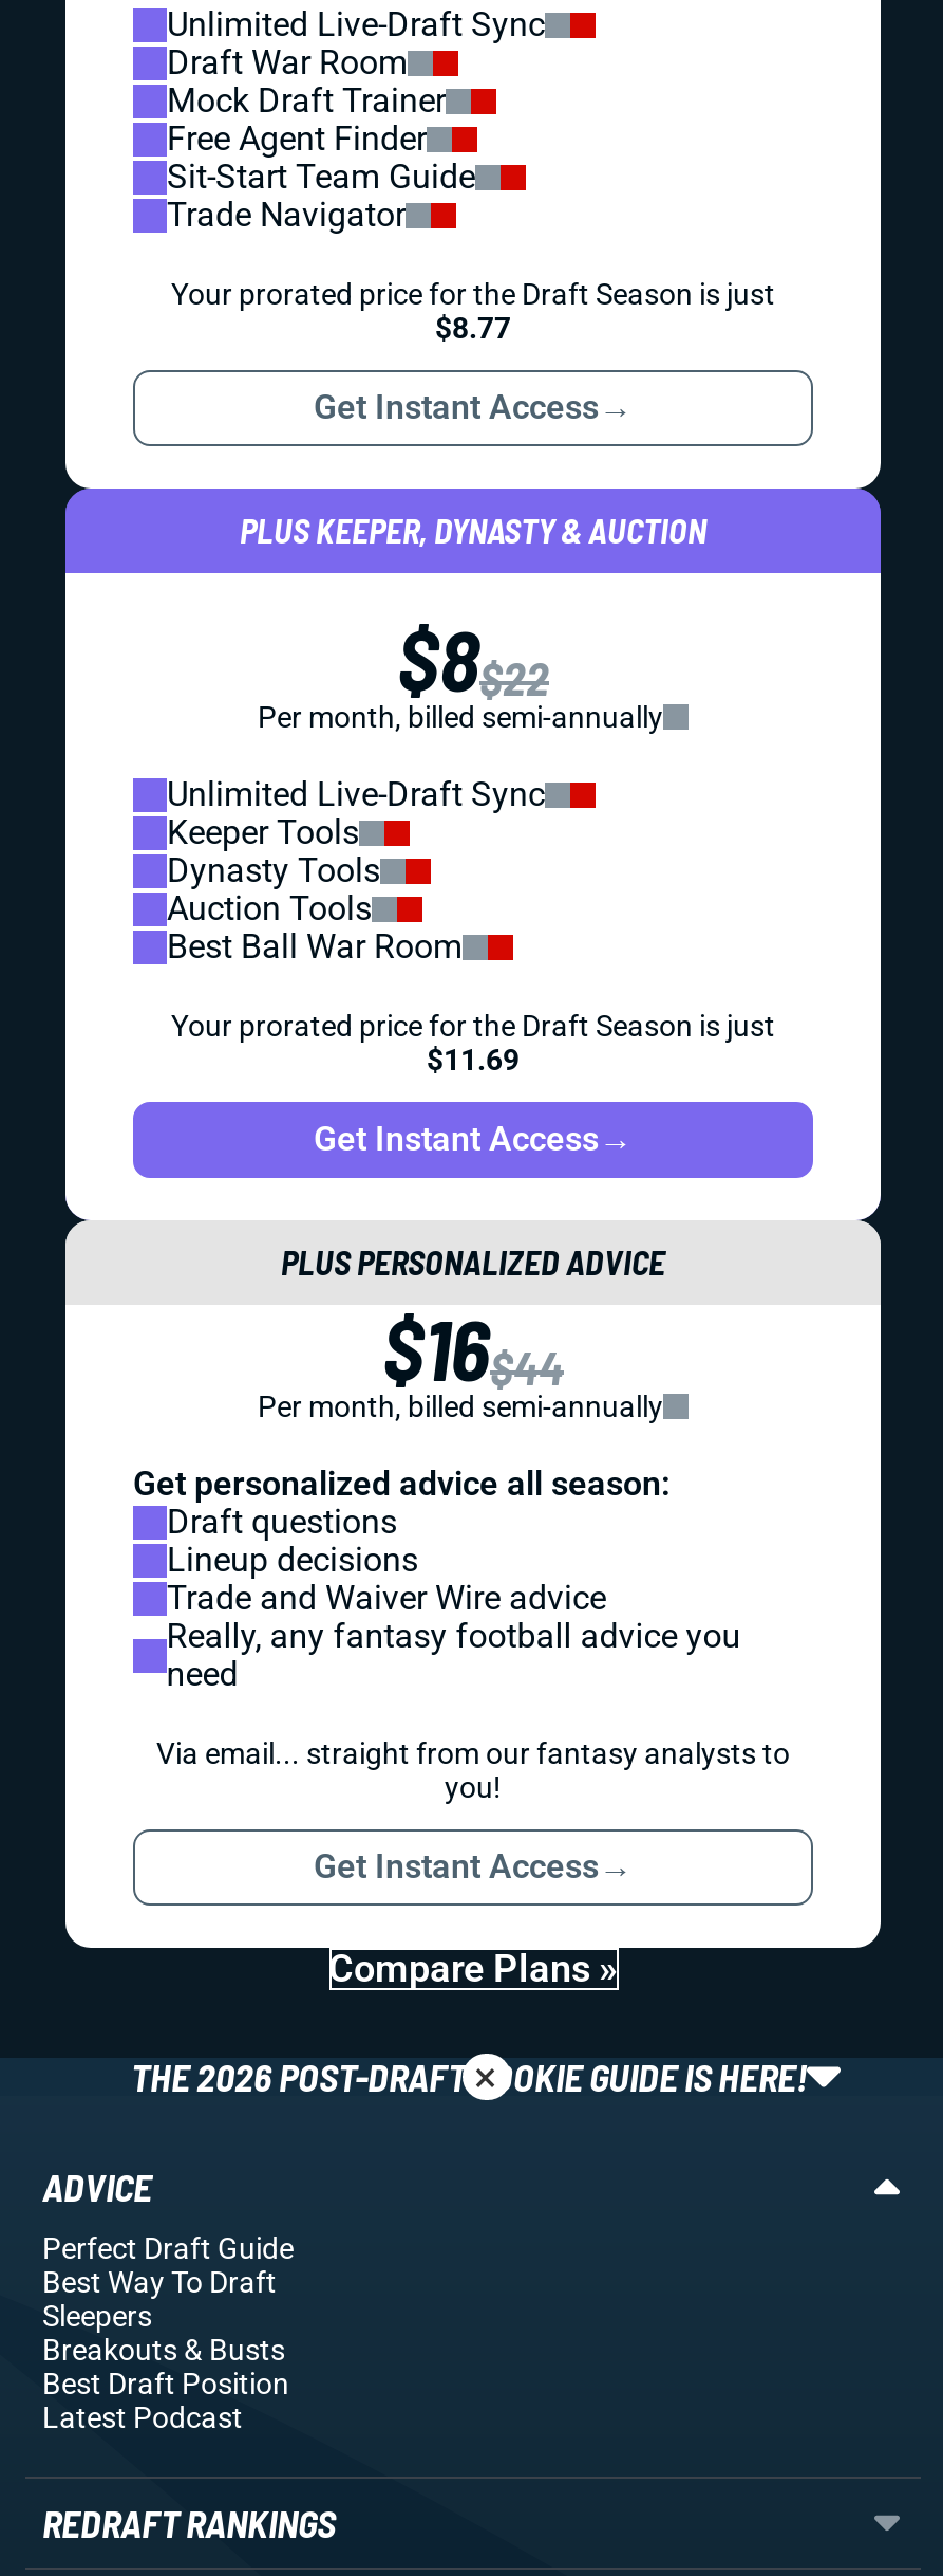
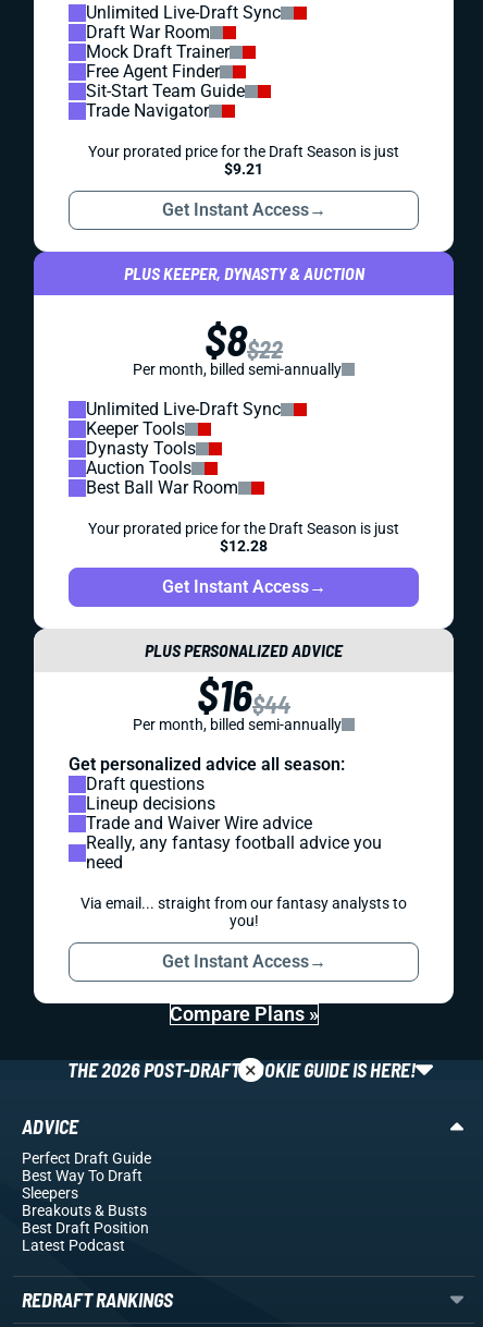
- $8.77
+ $9.21

- $11.69
+ $12.28
